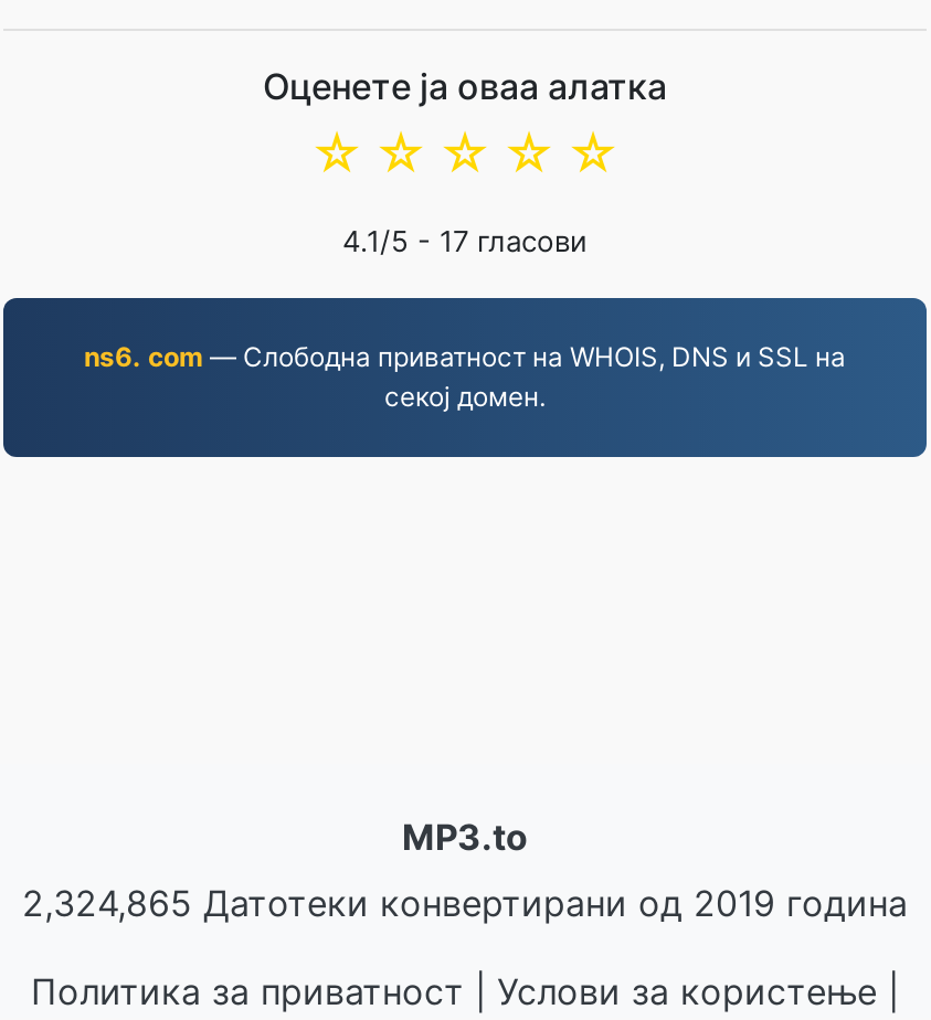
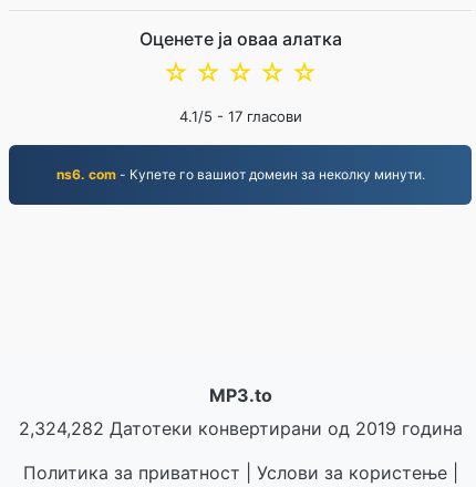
- ns6. com — Слободна приватност на WHOIS, DNS и SSL на
- секој домен.
+ ns6. com - Купете го вашиот домеин за неколку минути.

- 2,324,865 Датотеки конвертирани од 2019 година
+ 2,324,282 Датотеки конвертирани од 2019 година
